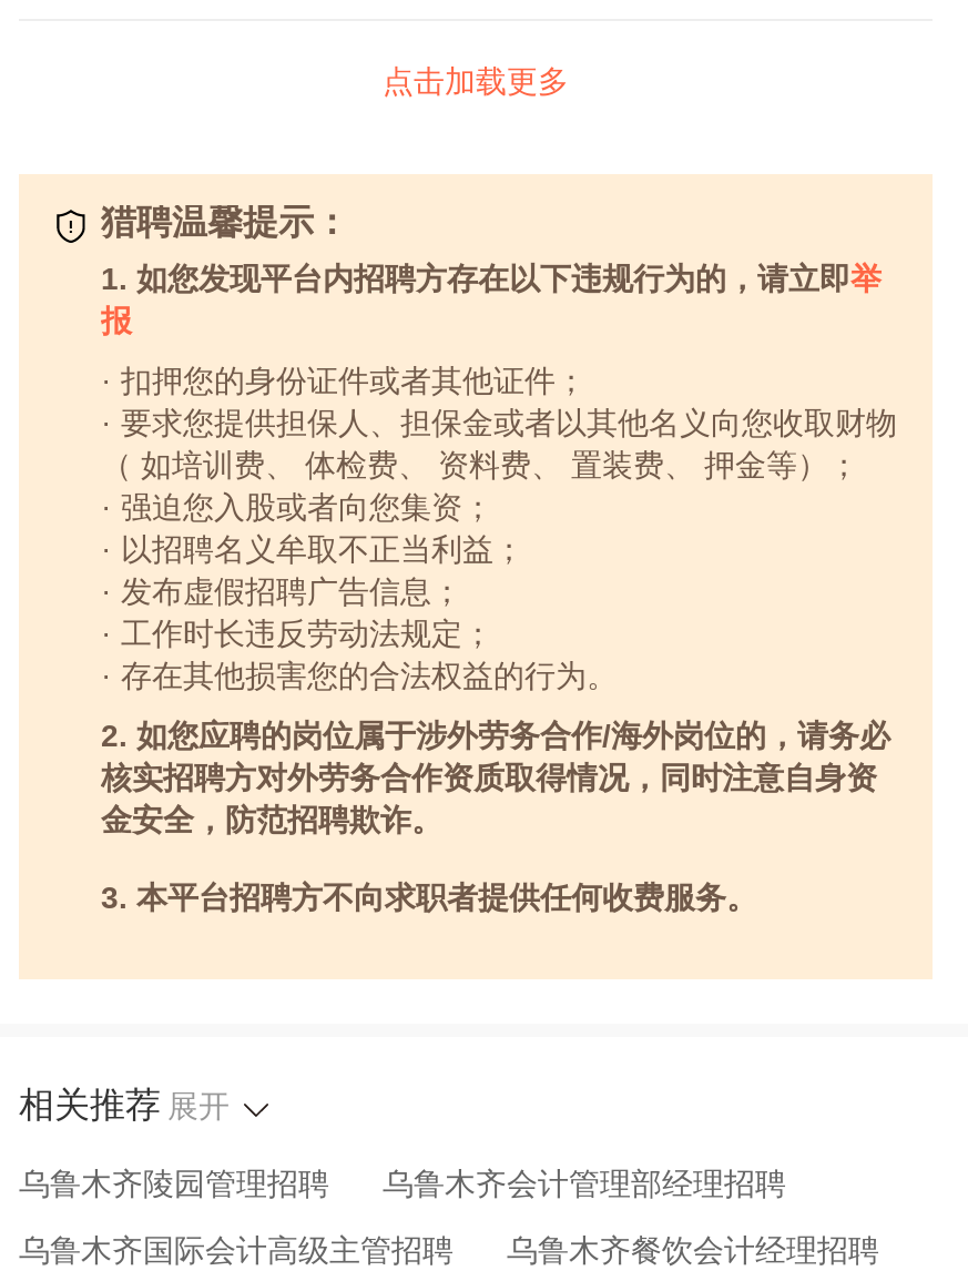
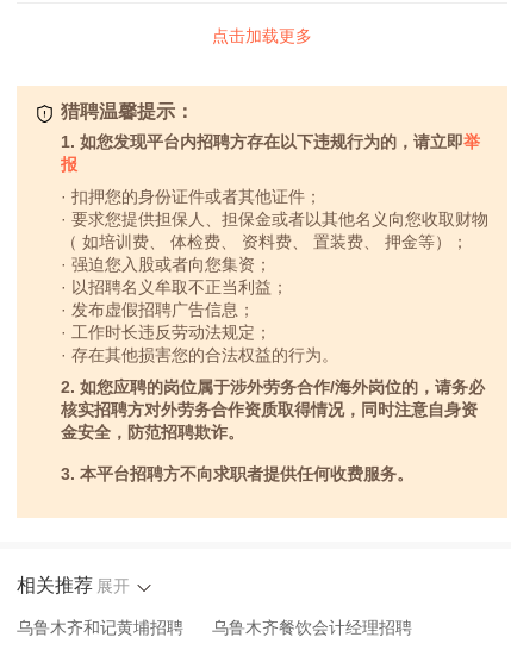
- 乌鲁木齐陵园管理招聘
- 乌鲁木齐会计管理部经理招聘
- 乌鲁木齐国际会计高级主管招聘
+ 乌鲁木齐和记黄埔招聘
